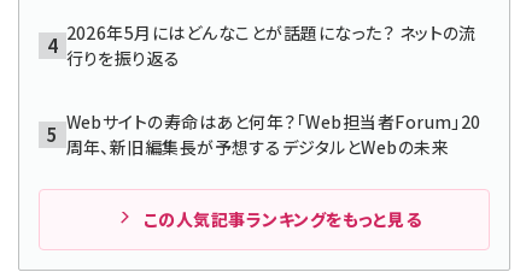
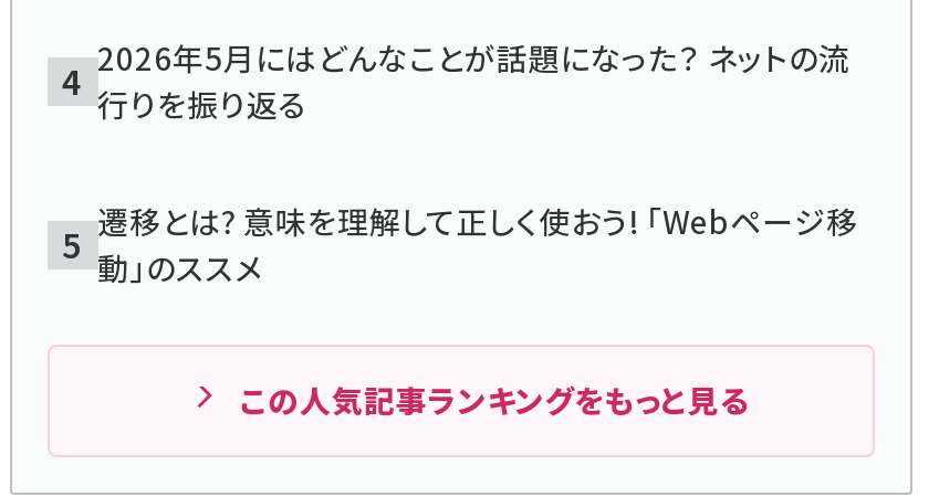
- Webサイトの寿命はあと何年？「Web担当者Forum」20
- 周年、新旧編集長が予想するデジタルとWebの未来
+ 遷移とは? 意味を理解して正しく使おう! 「Webページ移
+ 動」のススメ
